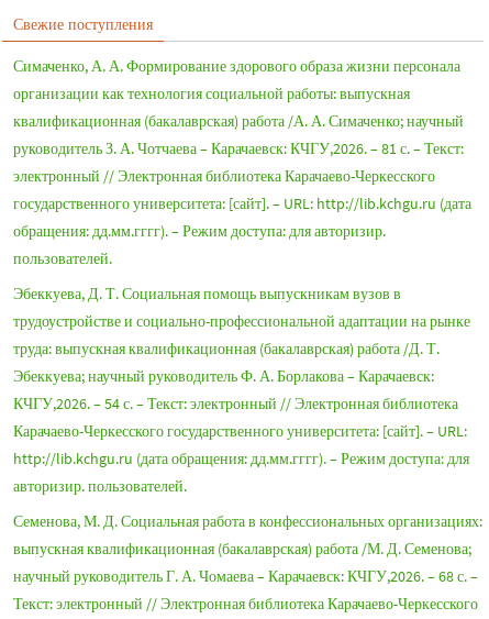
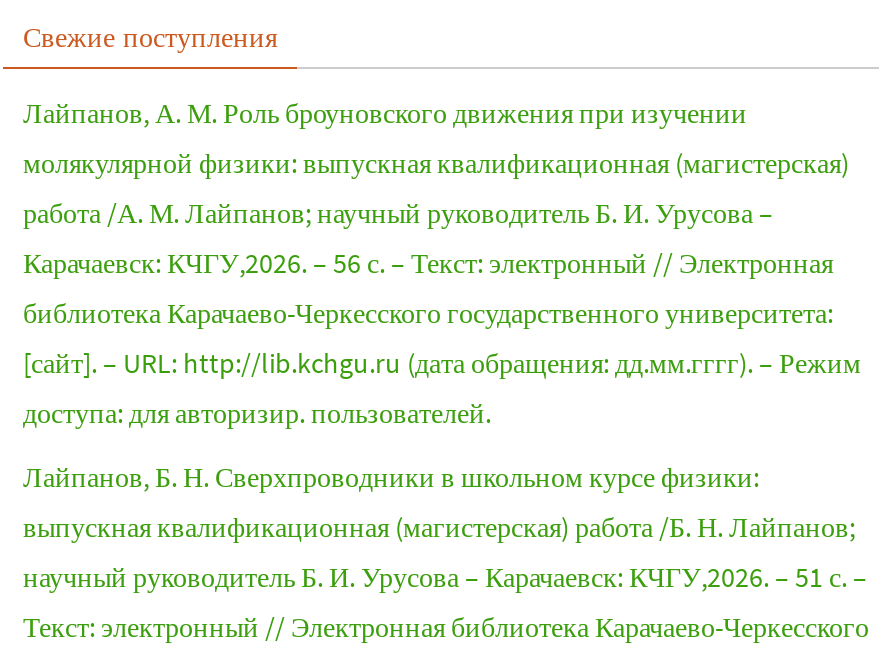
- Симаченко, А. А. Формирование здорового образа жизни персонала
- организации как технология социальной работы: выпускная
- квалификационная (бакалаврская) работа /А. А. Симаченко; научный
- руководитель З. А. Чотчаева – Карачаевск: КЧГУ,2026. – 81 с. – Текст:
- электронный // Электронная библиотека Карачаево-Черкесского
- государственного университета: [сайт]. – URL: http://lib.kchgu.ru (дата
- обращения: дд.мм.гггг). – Режим доступа: для авторизир.
- пользователей.
- Эбеккуева, Д. Т. Социальная помощь выпускникам вузов в
- трудоустройстве и социально-профессиональной адаптации на рынке
- труда: выпускная квалификационная (бакалаврская) работа /Д. Т.
- Эбеккуева; научный руководитель Ф. А. Борлакова – Карачаевск:
- КЧГУ,2026. – 54 с. – Текст: электронный // Электронная библиотека
- Карачаево-Черкесского государственного университета: [сайт]. – URL:
- http://lib.kchgu.ru (дата обращения: дд.мм.гггг). – Режим доступа: для
- авторизир. пользователей.
- Семенова, М. Д. Социальная работа в конфессиональных организациях:
- выпускная квалификационная (бакалаврская) работа /М. Д. Семенова;
- научный руководитель Г. А. Чомаева – Карачаевск: КЧГУ,2026. – 68 с. –
+ Лайпанов, А. М. Роль броуновского движения при изучении
+ молякулярной физики: выпускная квалификационная (магистерская)
+ работа /А. М. Лайпанов; научный руководитель Б. И. Урусова –
+ Карачаевск: КЧГУ,2026. – 56 с. – Текст: электронный // Электронная
+ библиотека Карачаево-Черкесского государственного университета:
+ [сайт]. – URL: http://lib.kchgu.ru (дата обращения: дд.мм.гггг). – Режим
+ доступа: для авторизир. пользователей.
+ Лайпанов, Б. Н. Сверхпроводники в школьном курсе физики:
+ выпускная квалификационная (магистерская) работа /Б. Н. Лайпанов;
+ научный руководитель Б. И. Урусова – Карачаевск: КЧГУ,2026. – 51 с. –
